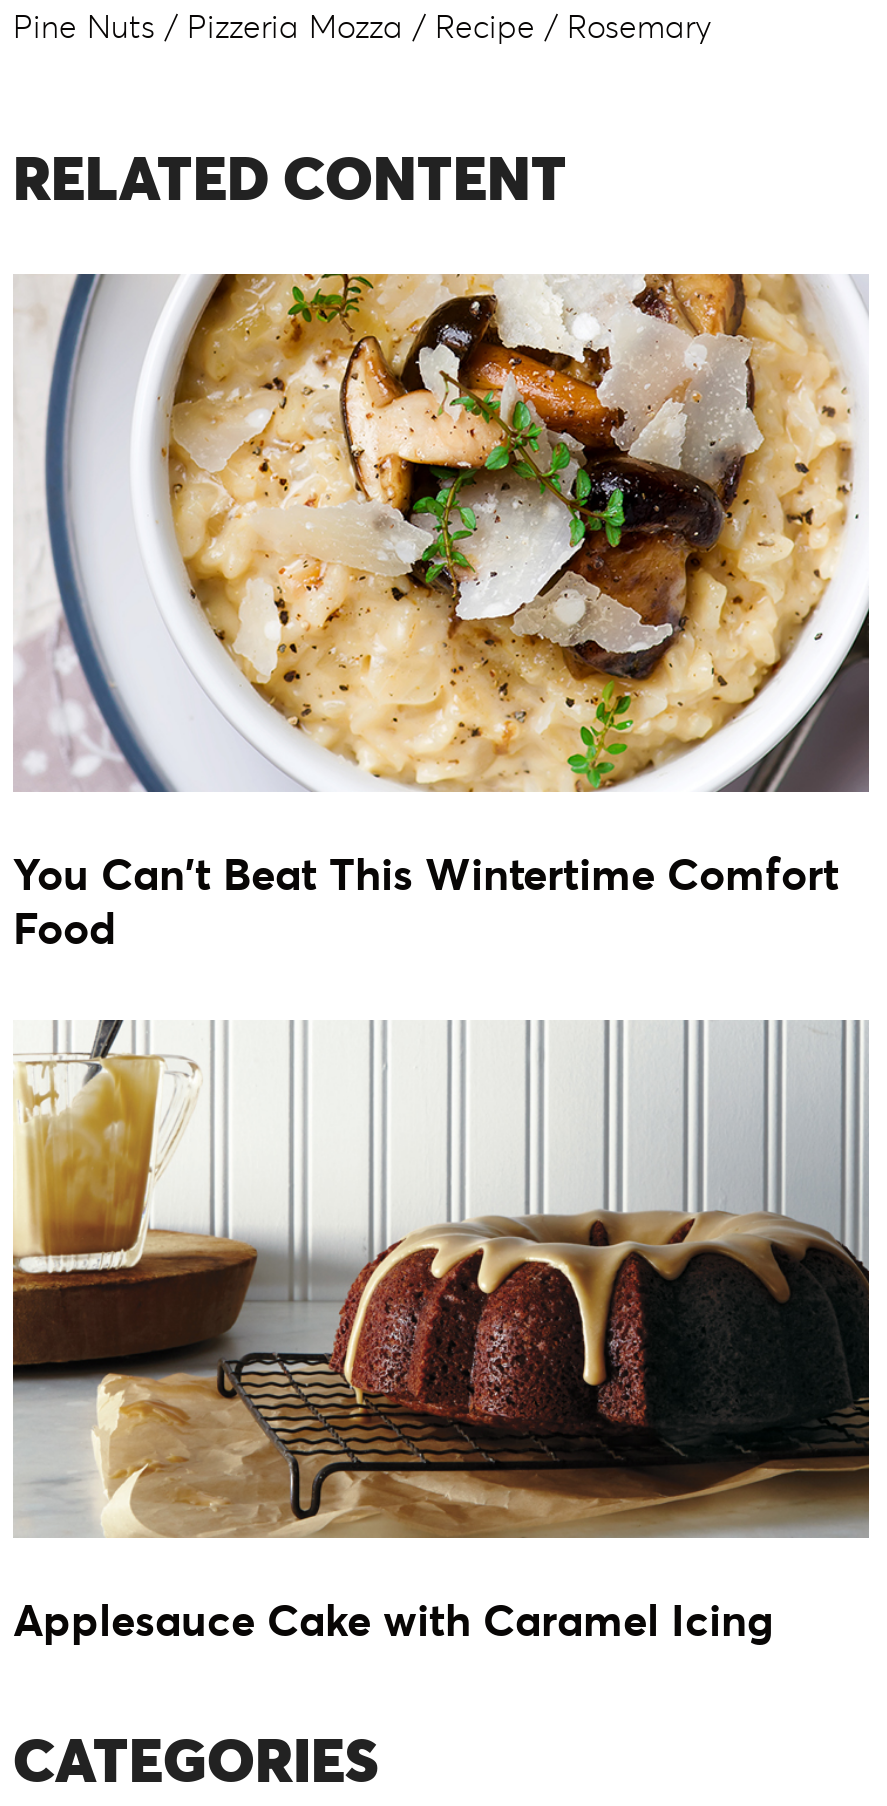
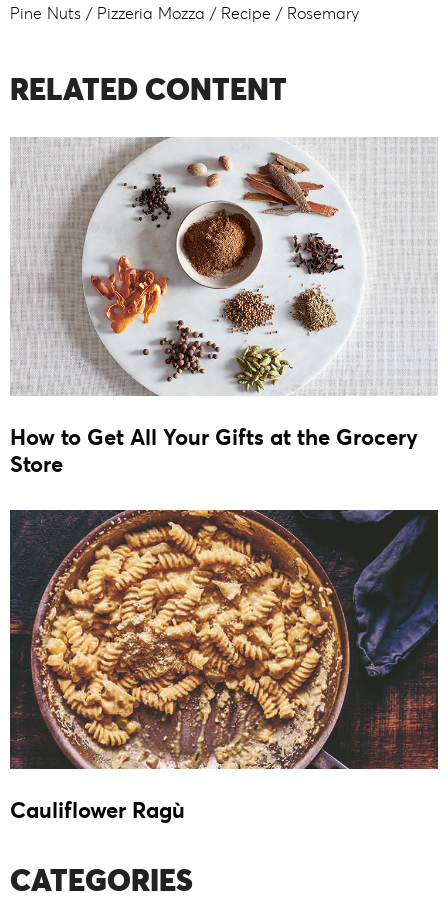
- [image]
- You Can't Beat This Wintertime Comfort
- Food
+ [image]
+ How to Get All Your Gifts at the Grocery
+ Store

- [image]
- Applesauce Cake with Caramel Icing
+ [image]
+ Cauliflower Ragù
